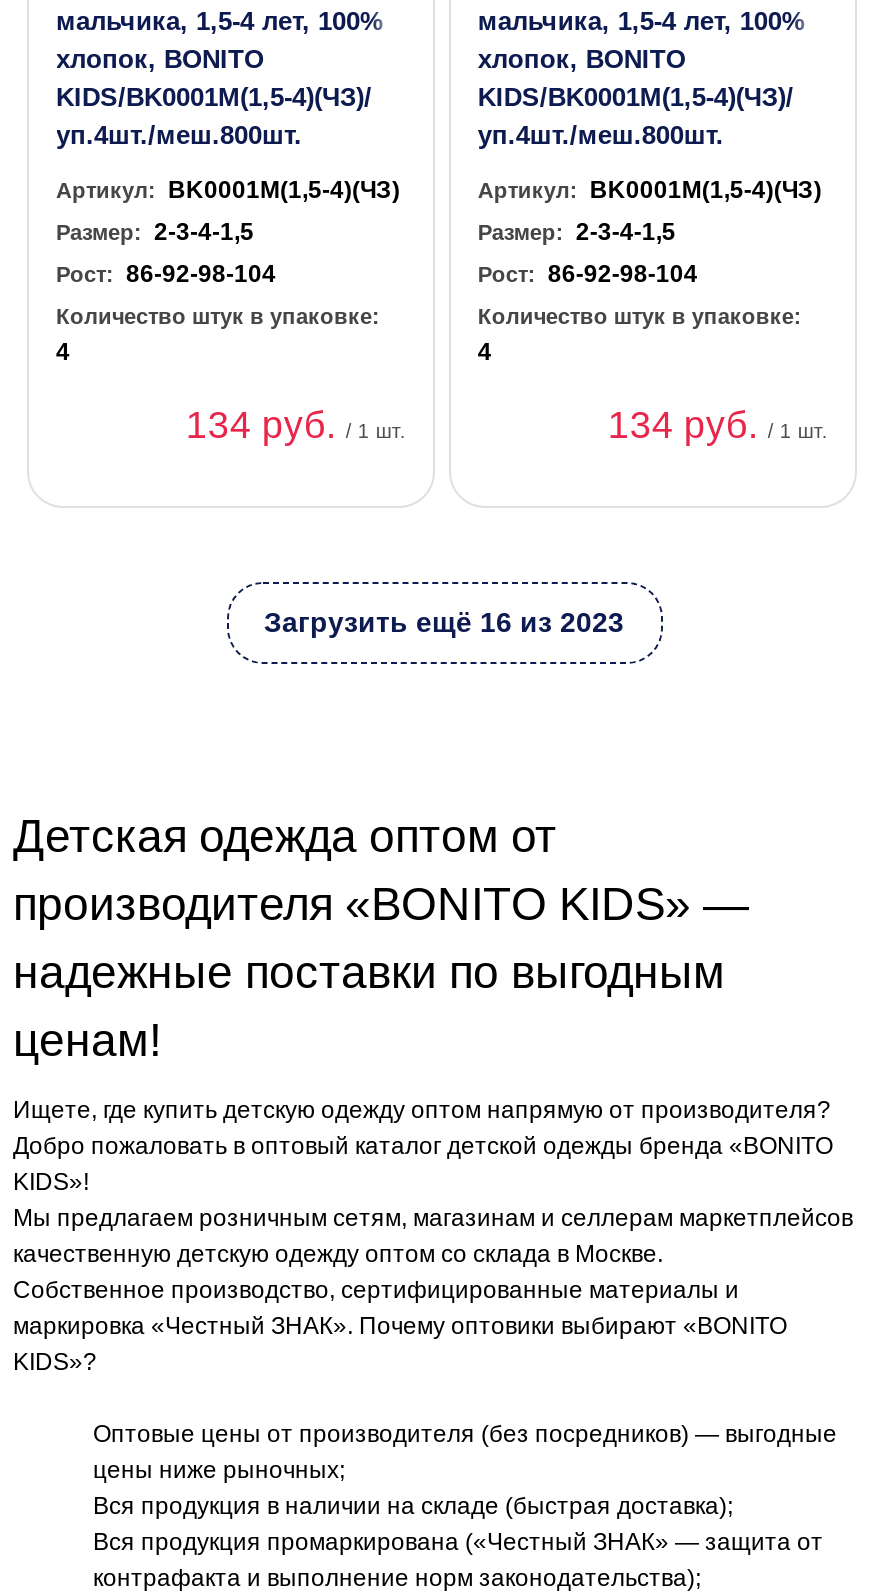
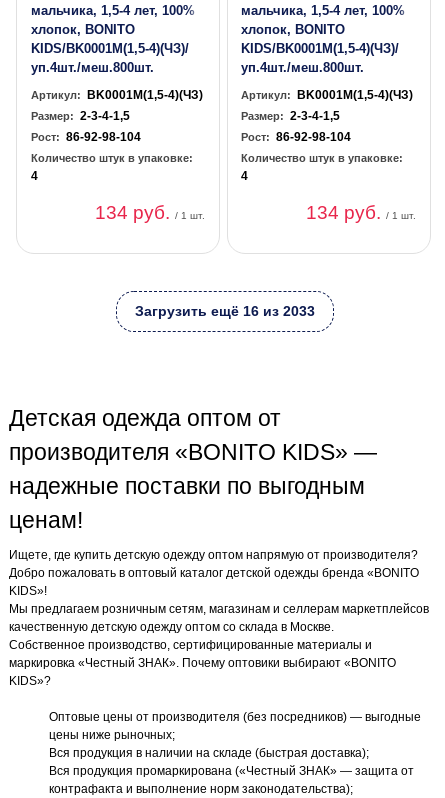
- Загрузить ещё 16 из 2023
+ Загрузить ещё 16 из 2033
